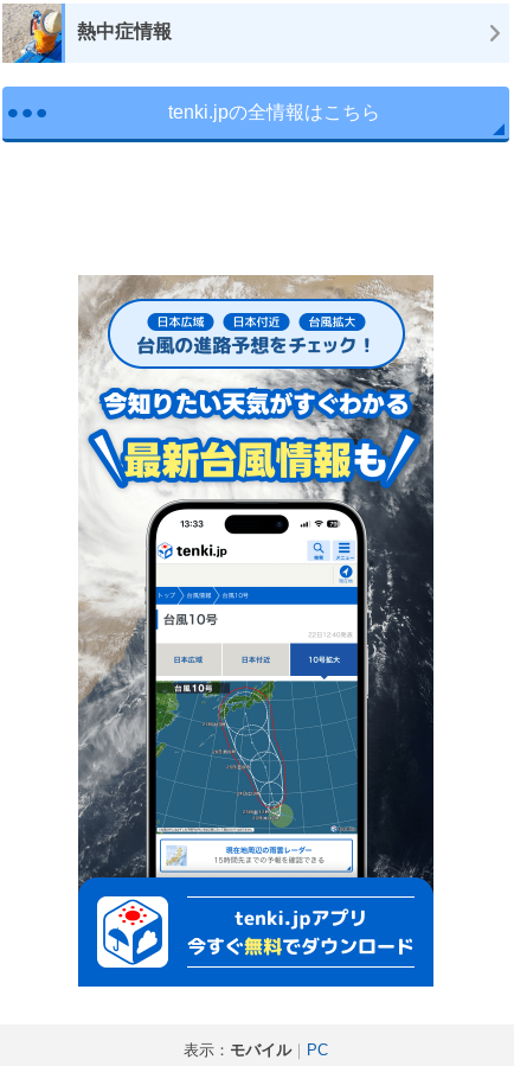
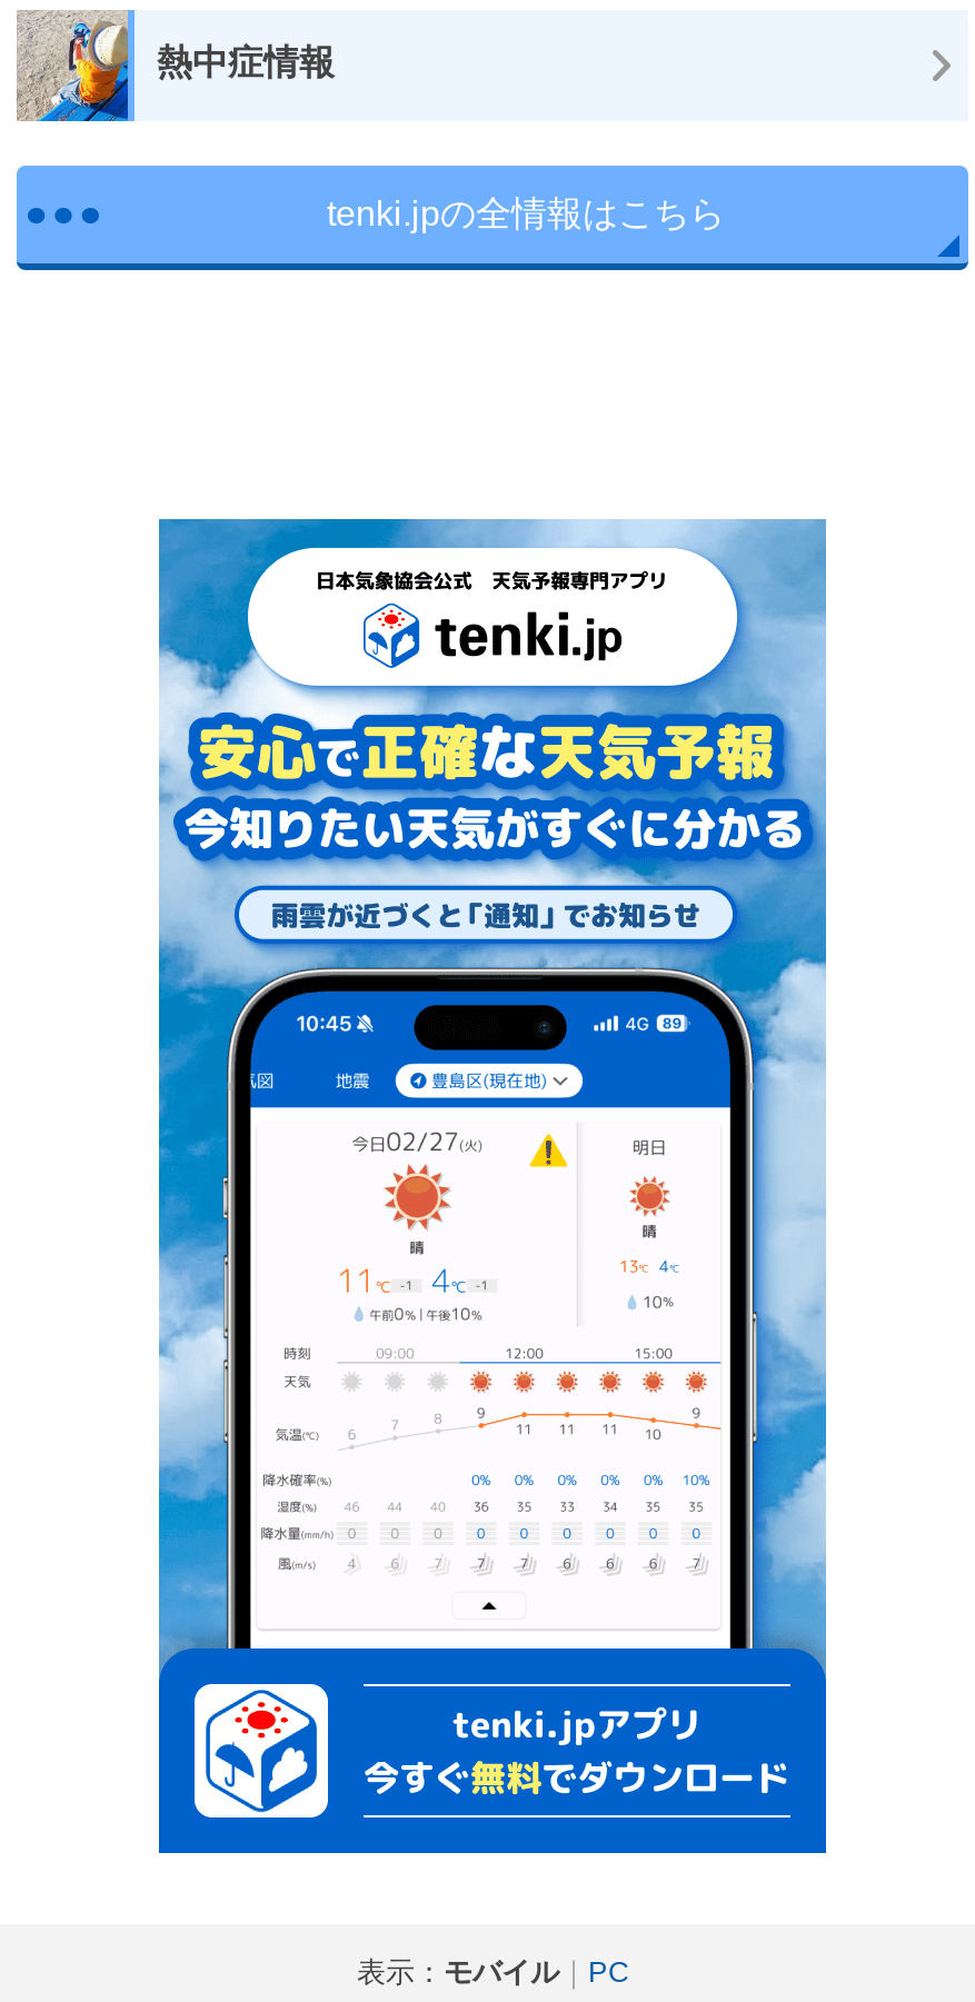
- [image]
+ [image]
